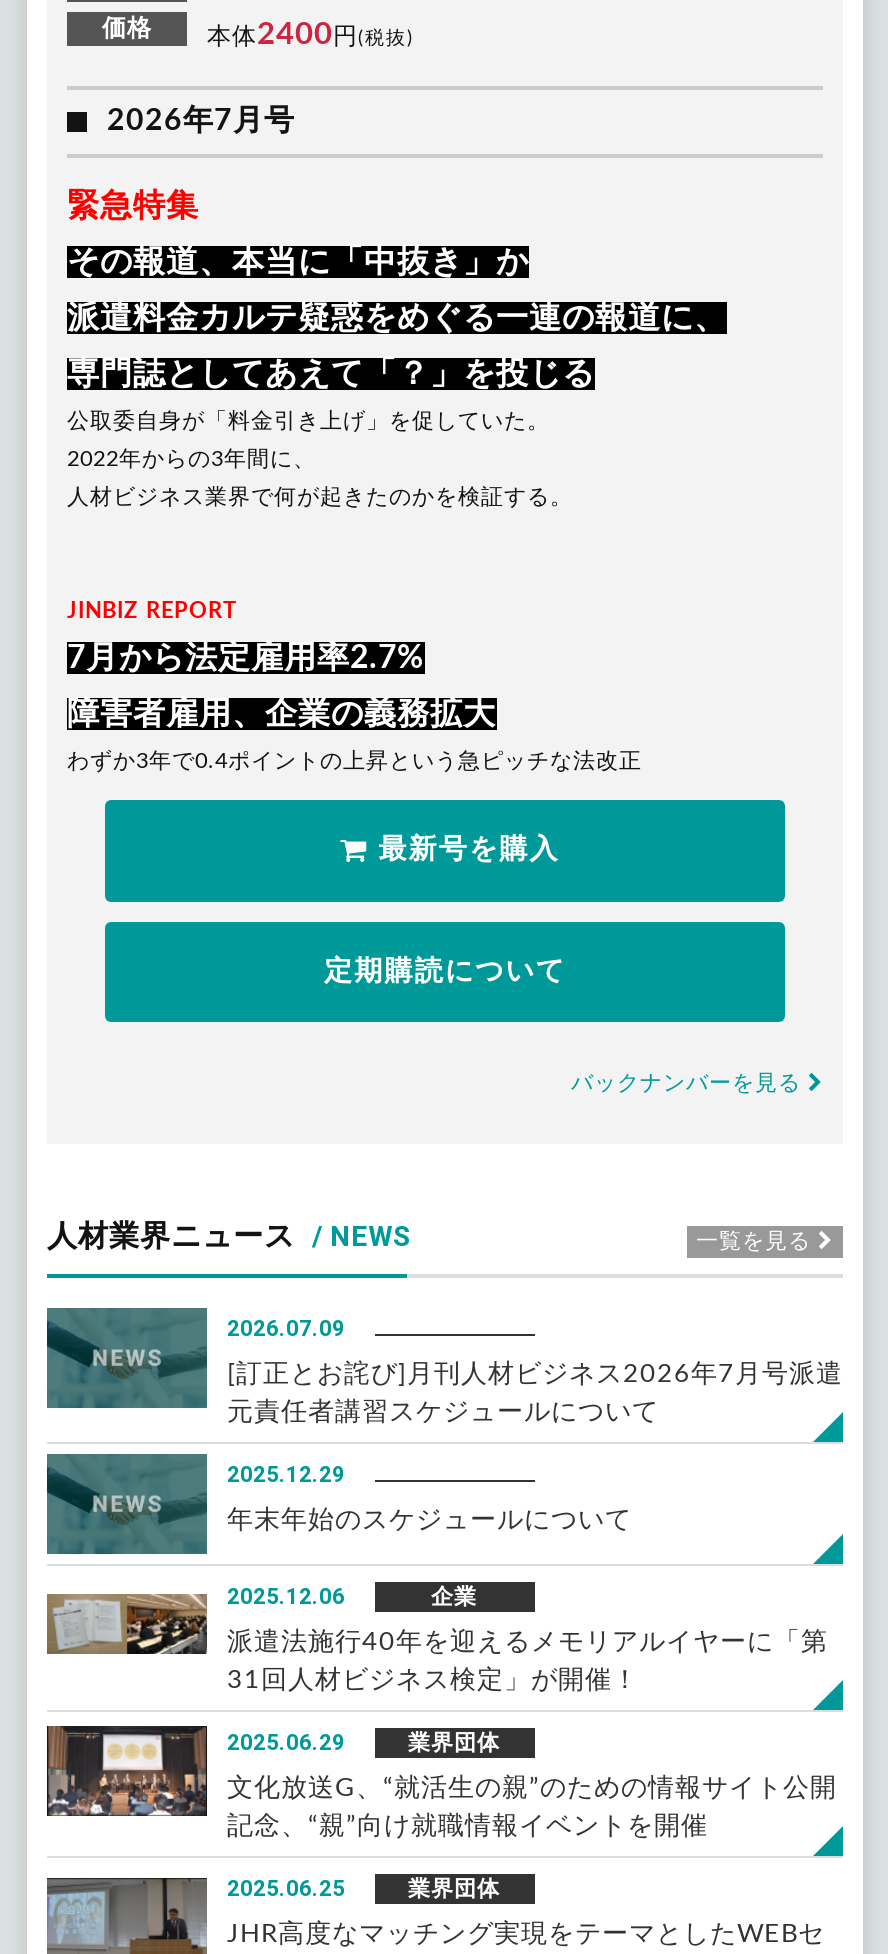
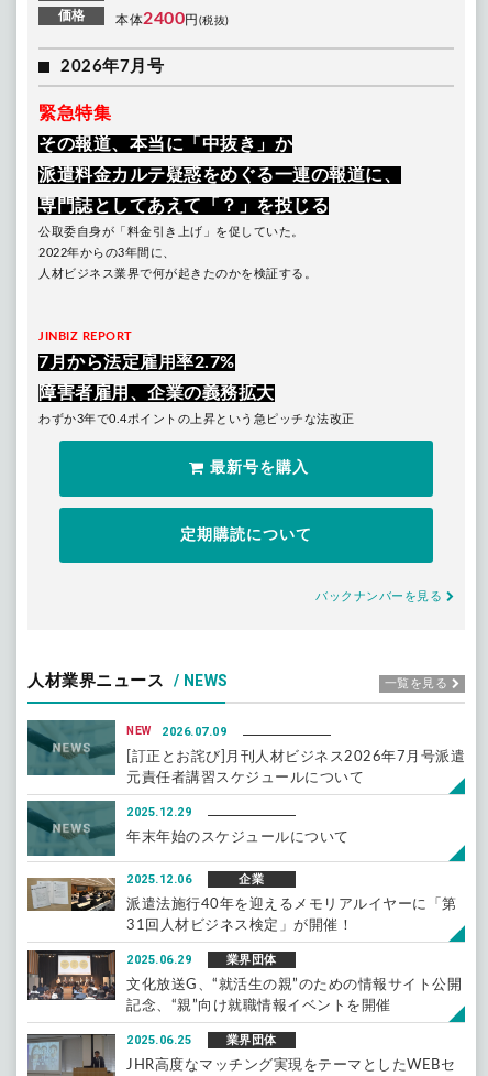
+ NEW
